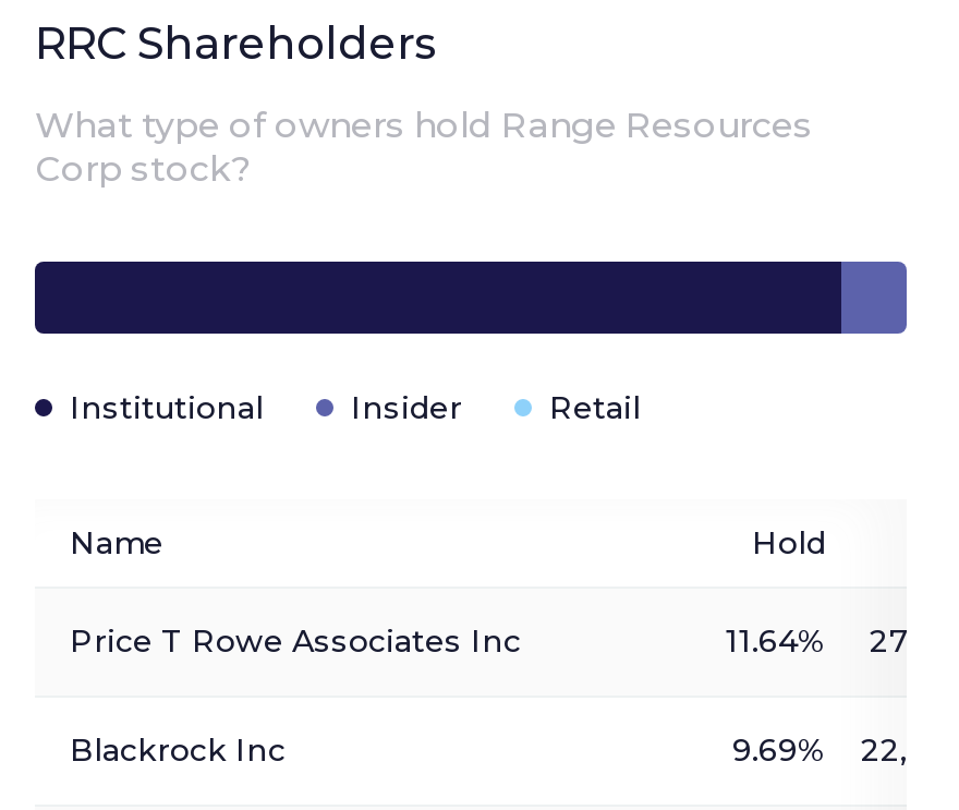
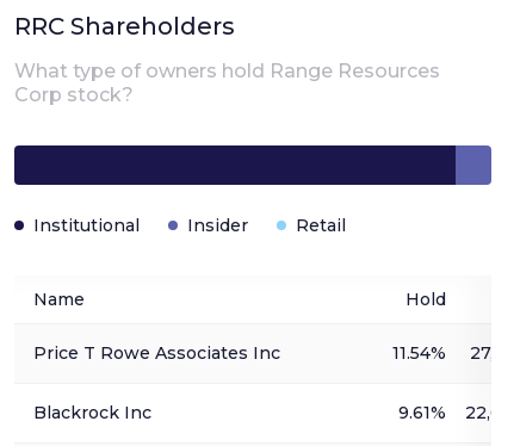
- 11.64%
+ 11.54%

- 9.69%
+ 9.61%
